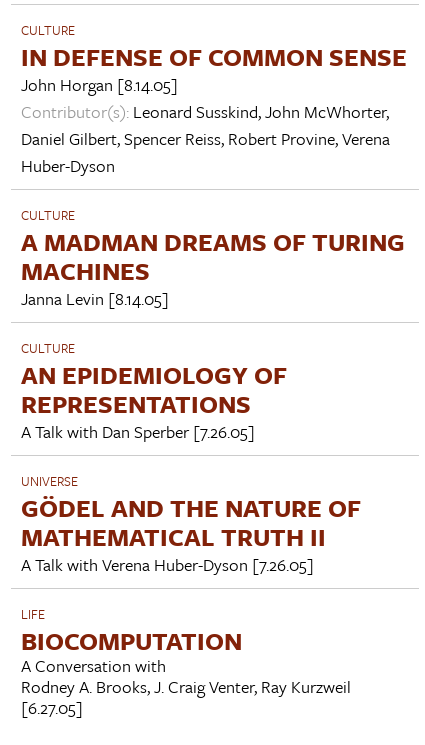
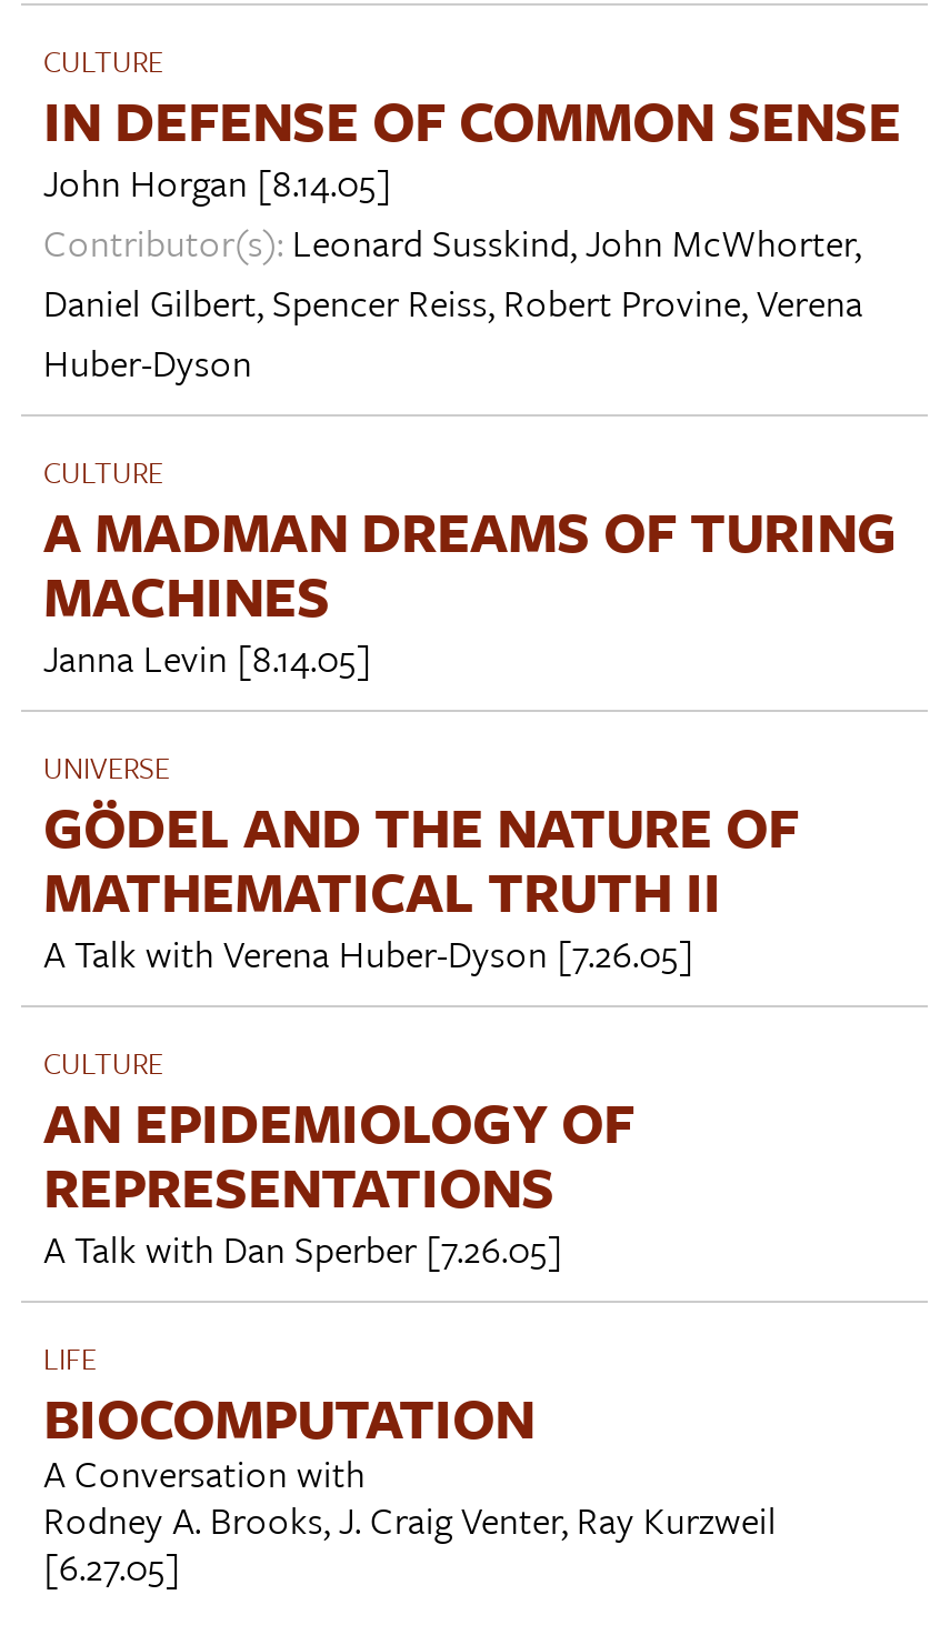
moved down: CULTURE | AN EPIDEMIOLOGY OF | REPRESENTATIONS | A Talk with Dan Sperber [7.26.05]

moved up: UNIVERSE | GÖDEL AND THE NATURE OF | MATHEMATICAL TRUTH II | A Talk with Verena Huber-Dyson [7.26.05]
